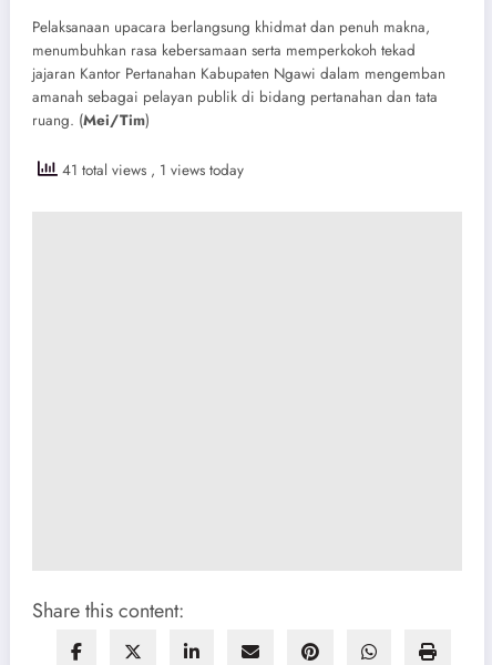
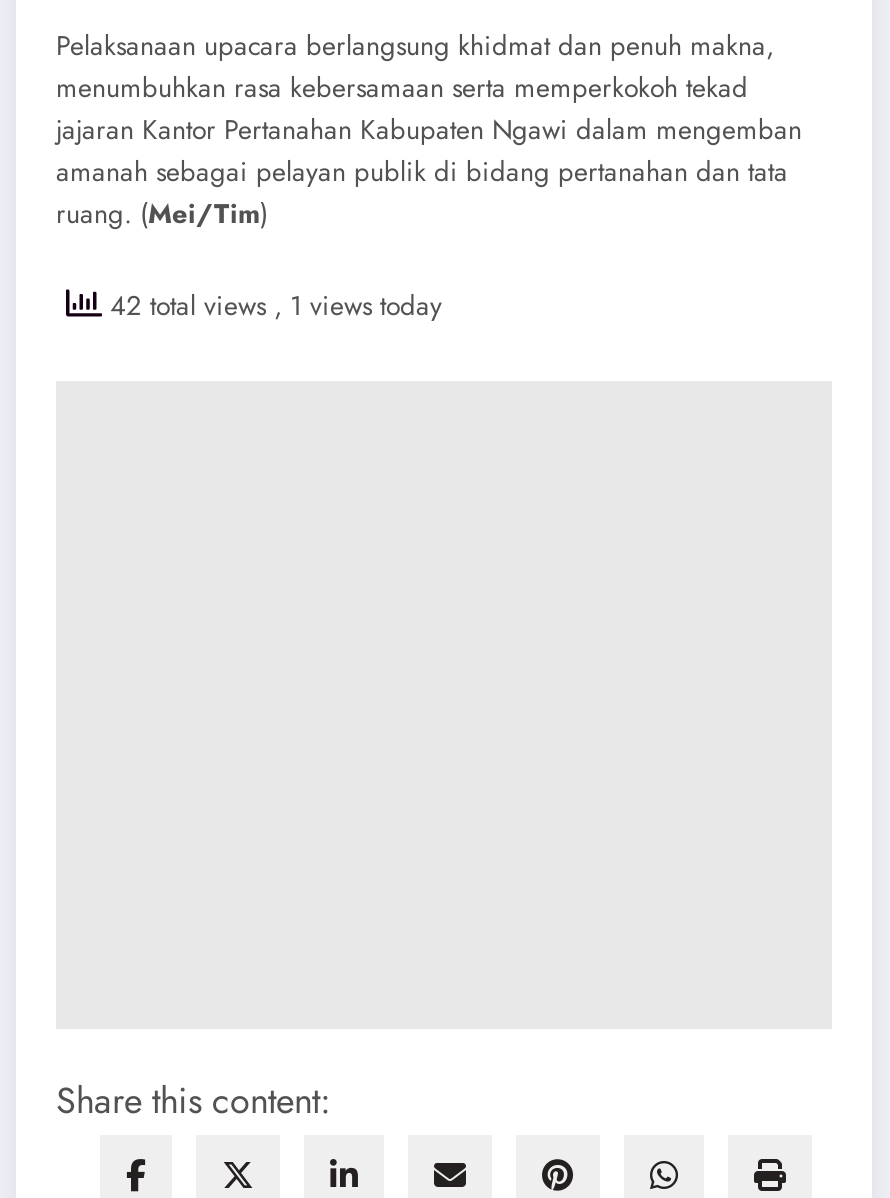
- 41 total views, 1 views today
+ 42 total views, 1 views today
